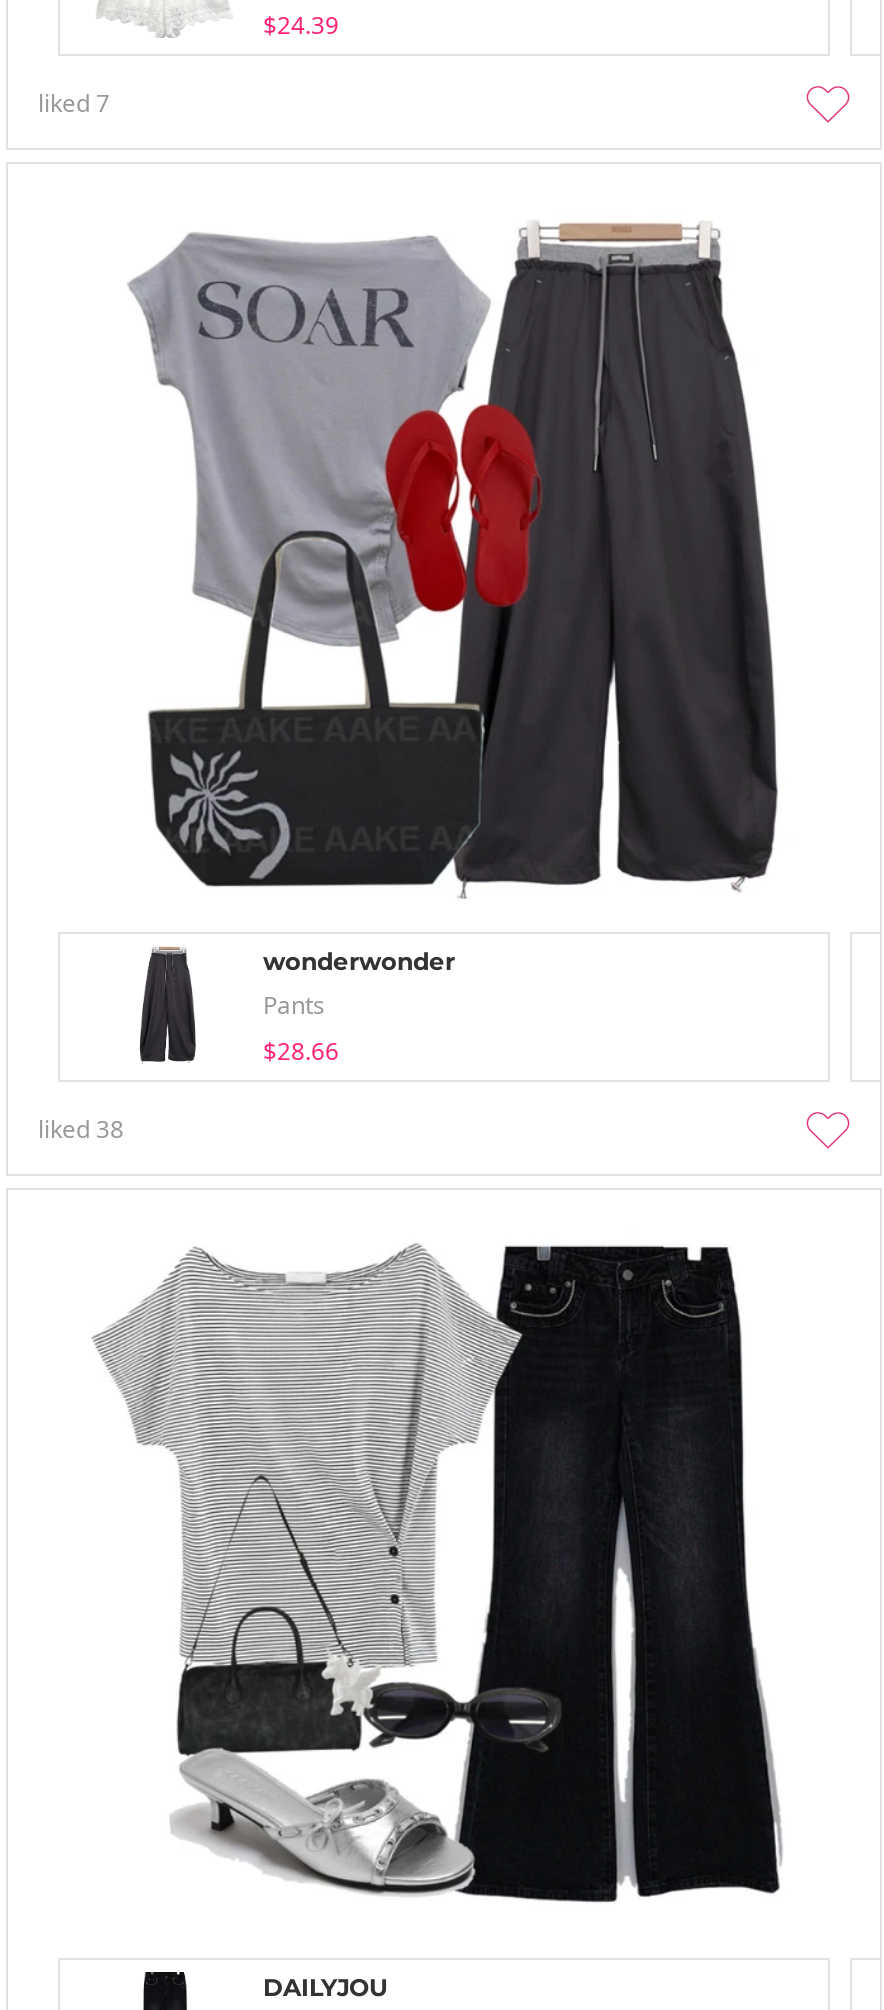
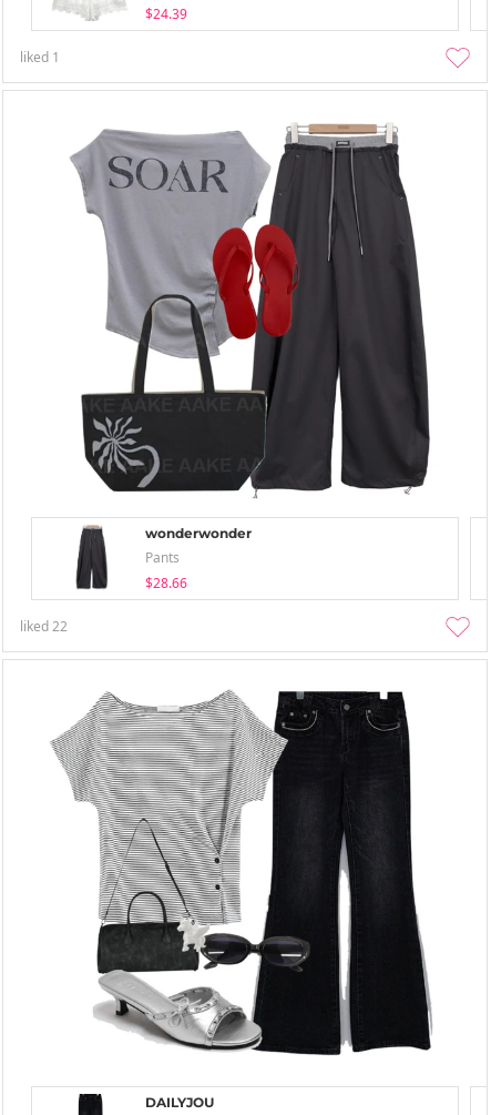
- liked 7
+ liked 1

- liked 38
+ liked 22
